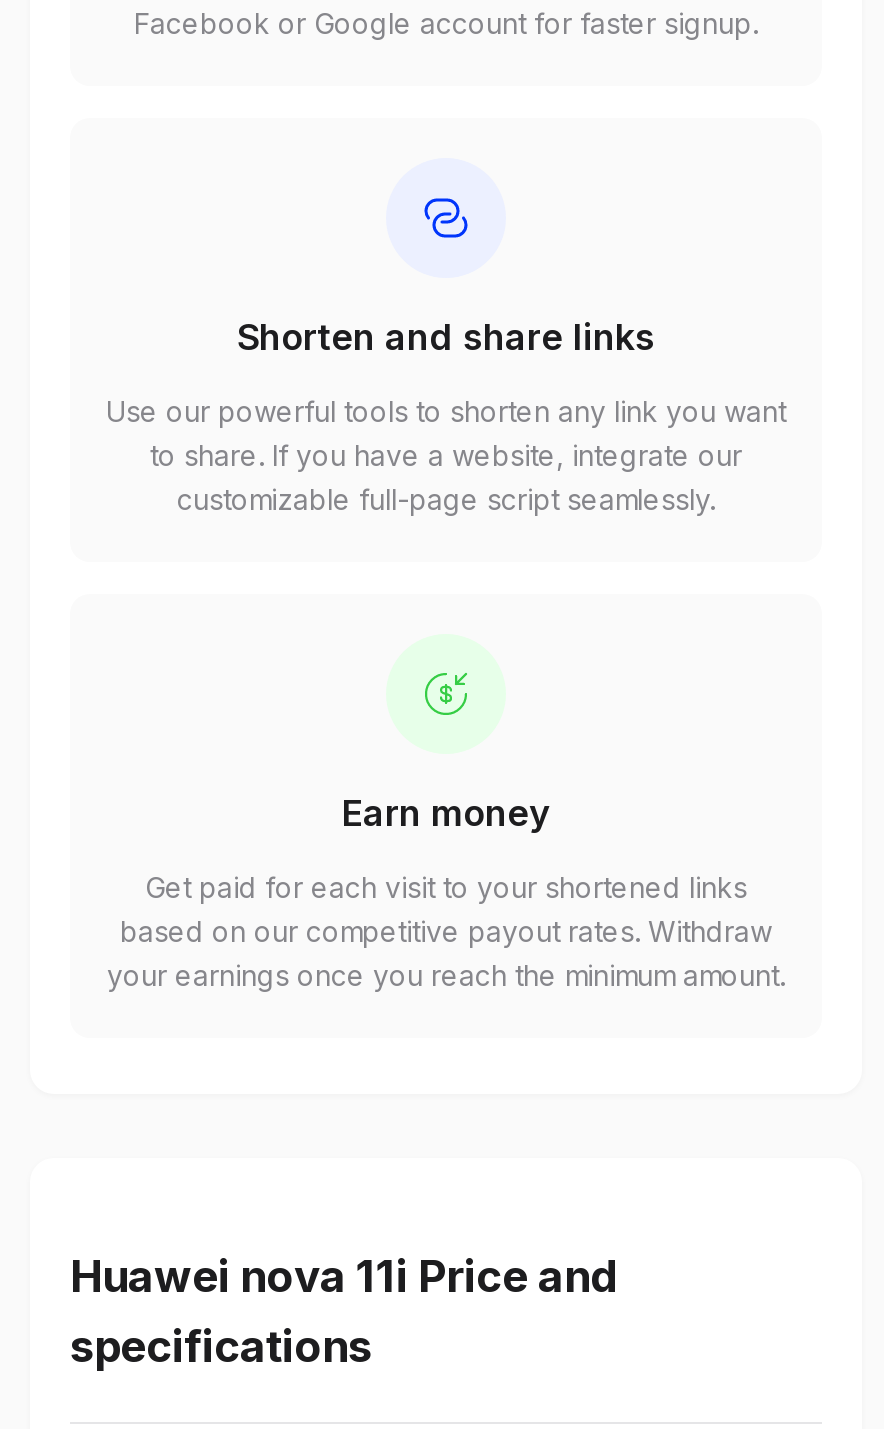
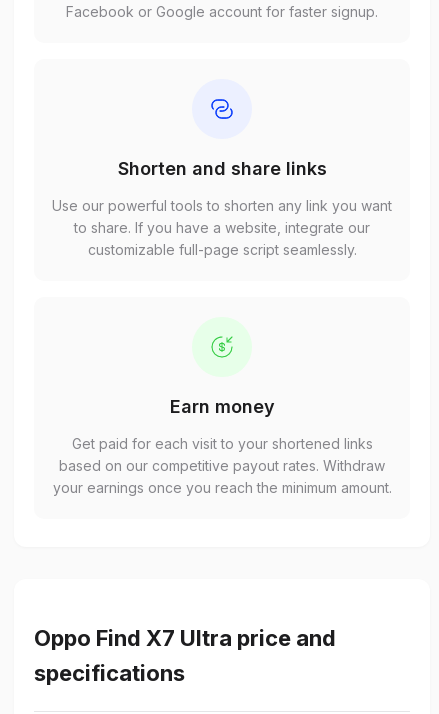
- Huawei nova 11i Price and
+ Oppo Find X7 Ultra price and
